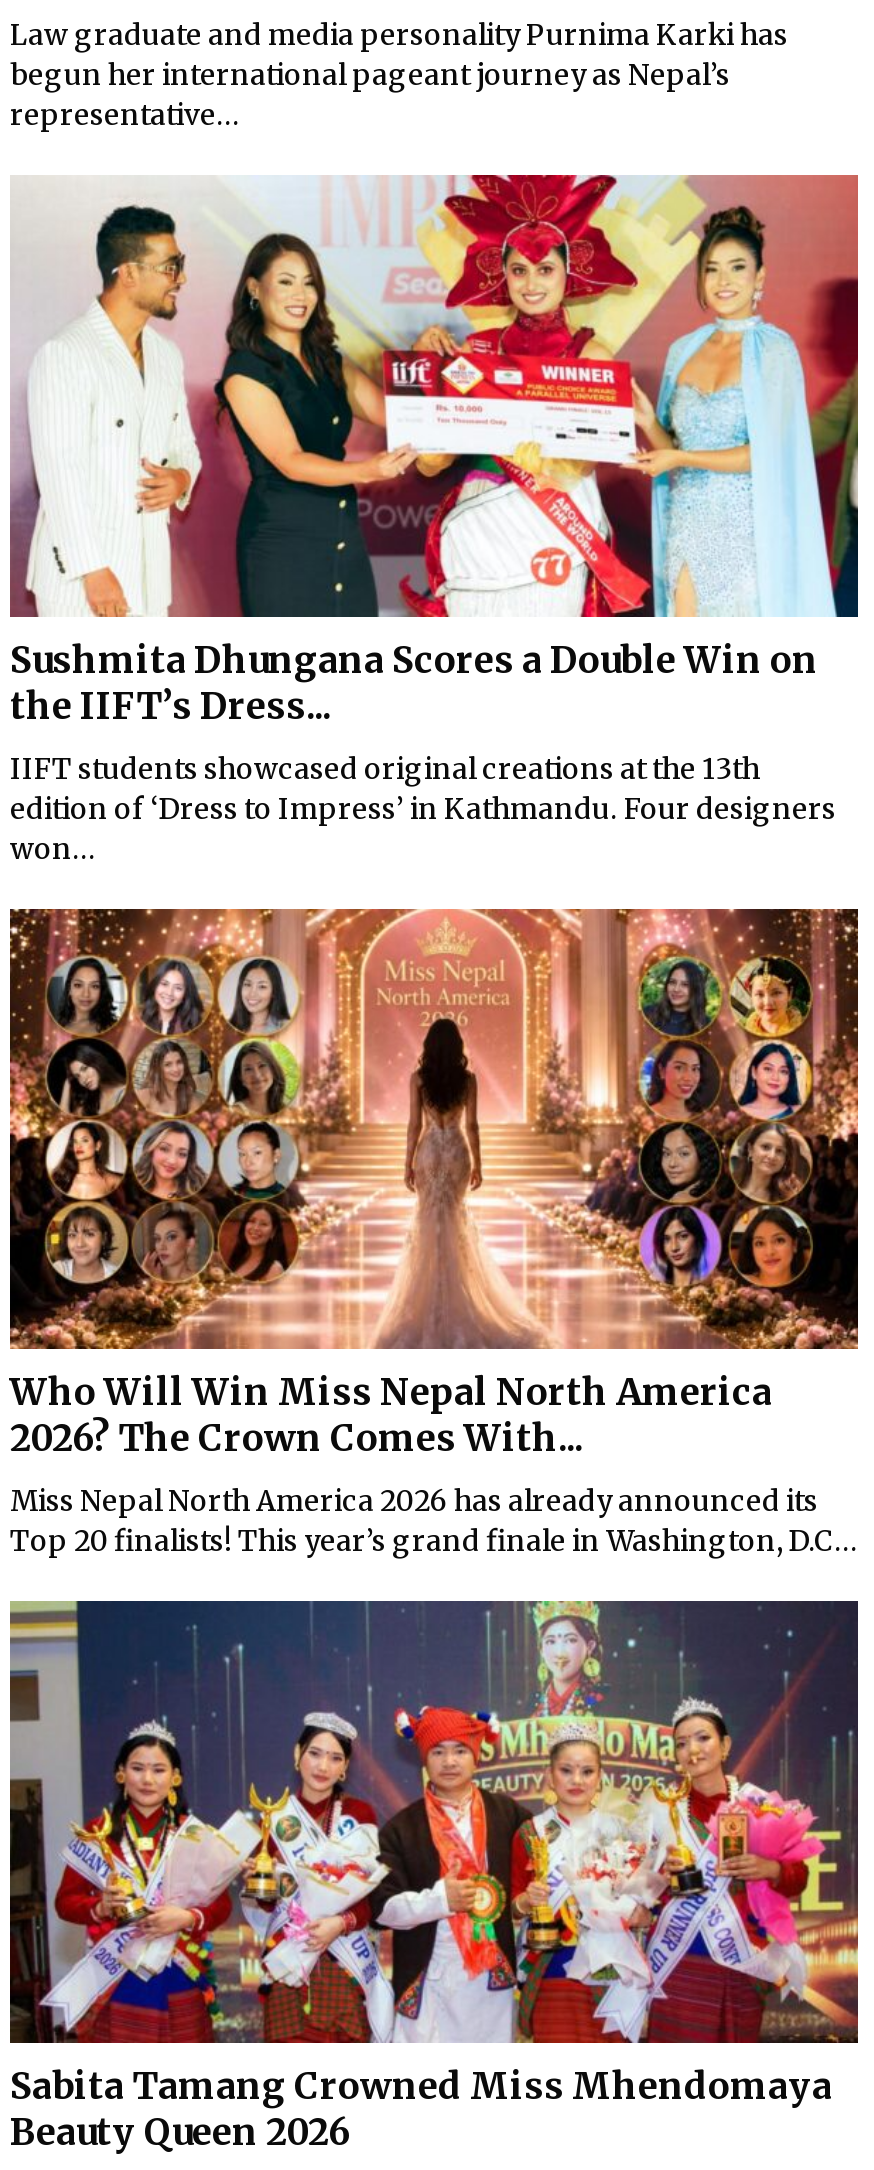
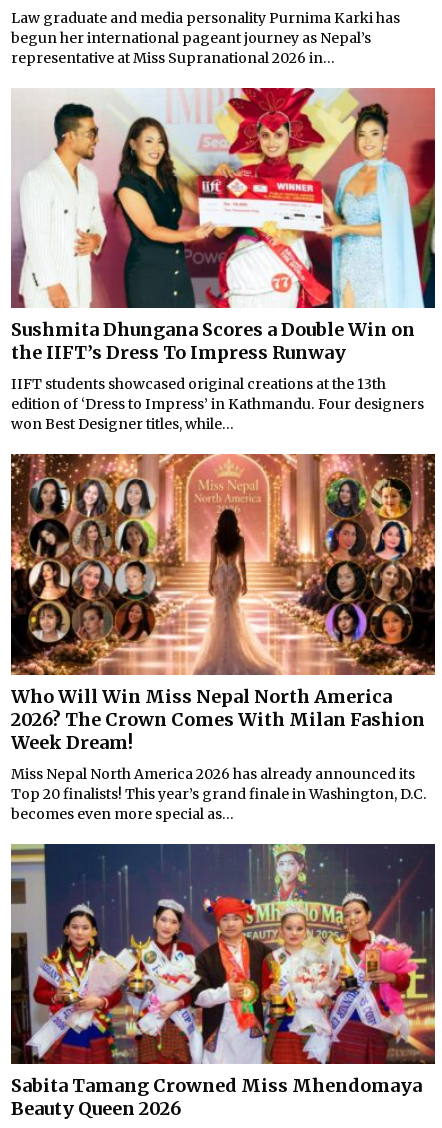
- representative...
+ representative at Miss Supranational 2026 in...

- the IIFT’s Dress...
+ the IIFT’s Dress To Impress Runway

- won...
+ won Best Designer titles, while...

- 2026? The Crown Comes With...
+ 2026? The Crown Comes With Milan Fashion
+ Week Dream!

- Top 20 finalists! This year’s grand finale in Washington, D.C...
+ Top 20 finalists! This year’s grand finale in Washington, D.C.
+ becomes even more special as...
